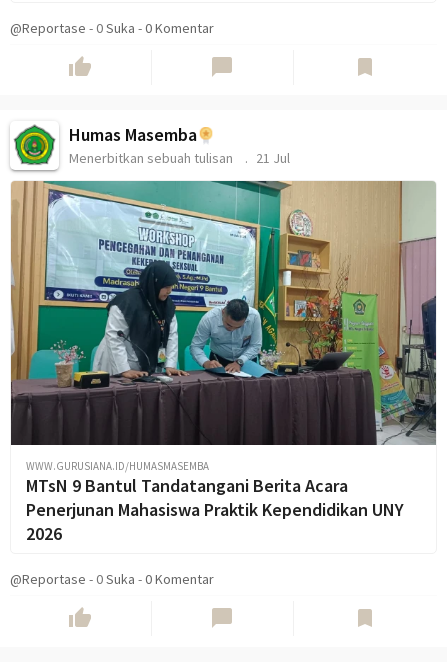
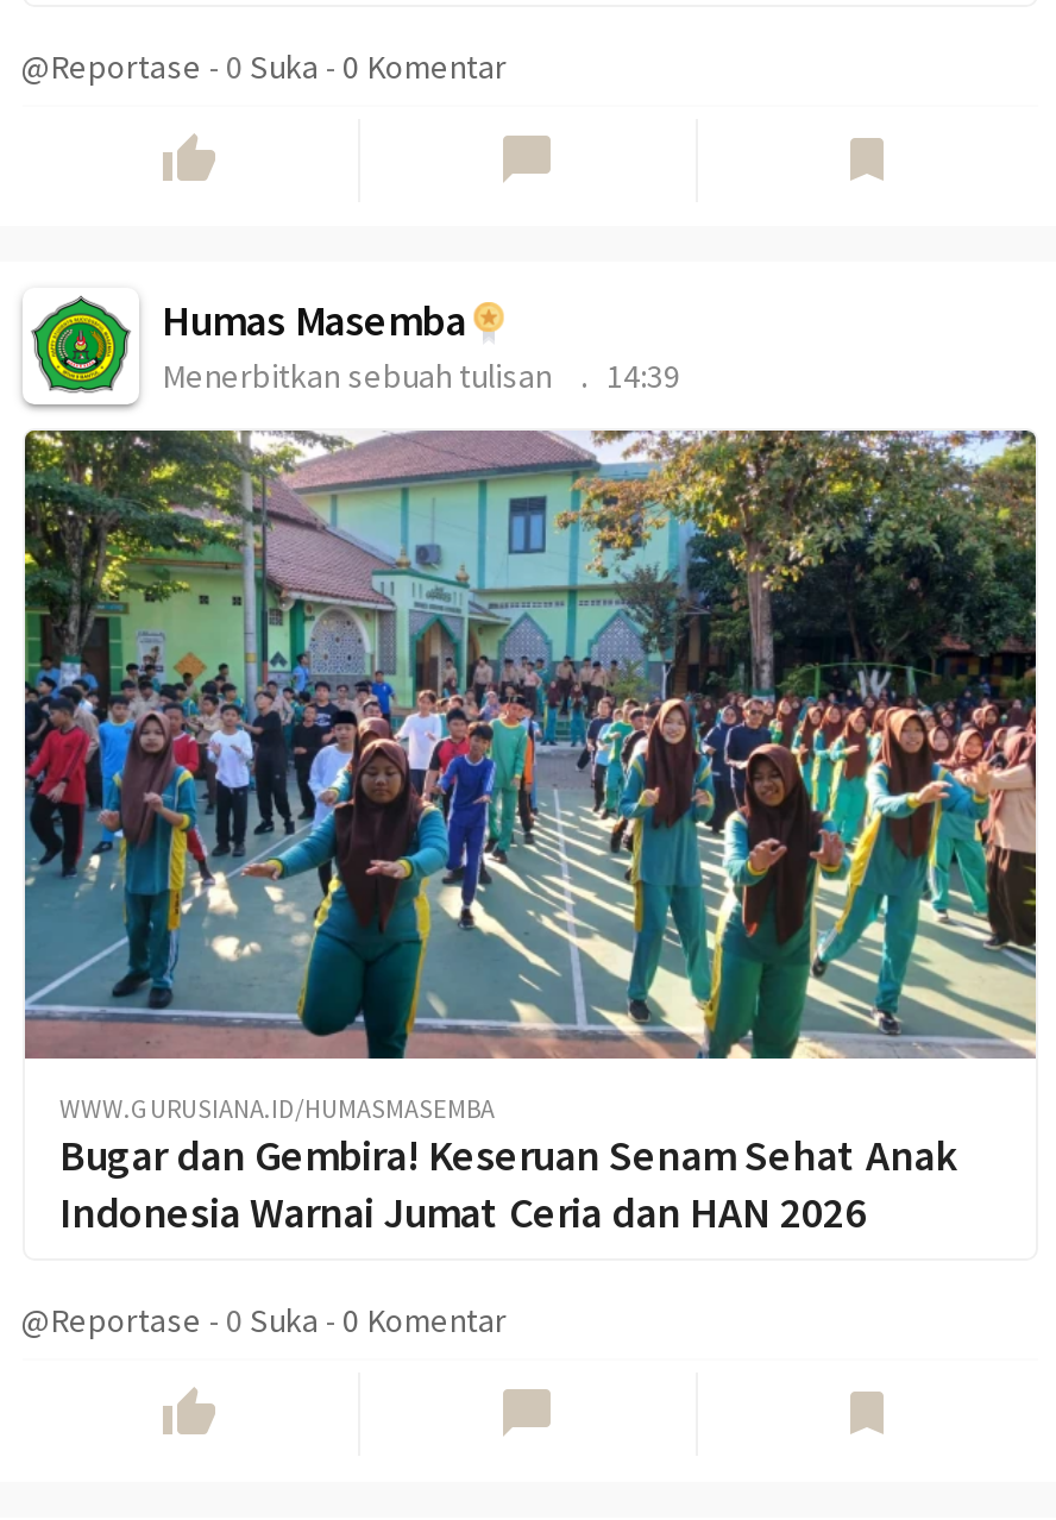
- Menerbitkan sebuah tulisan 21 Jul
+ Menerbitkan sebuah tulisan 14:39

- [image]
- MTsN 9 Bantul Tandatangani Berita Acara
- Penerjunan Mahasiswa Praktik Kependidikan UNY
- 2026
+ [image]
+ Bugar dan Gembira! Keseruan Senam Sehat Anak
+ Indonesia Warnai Jumat Ceria dan HAN 2026
